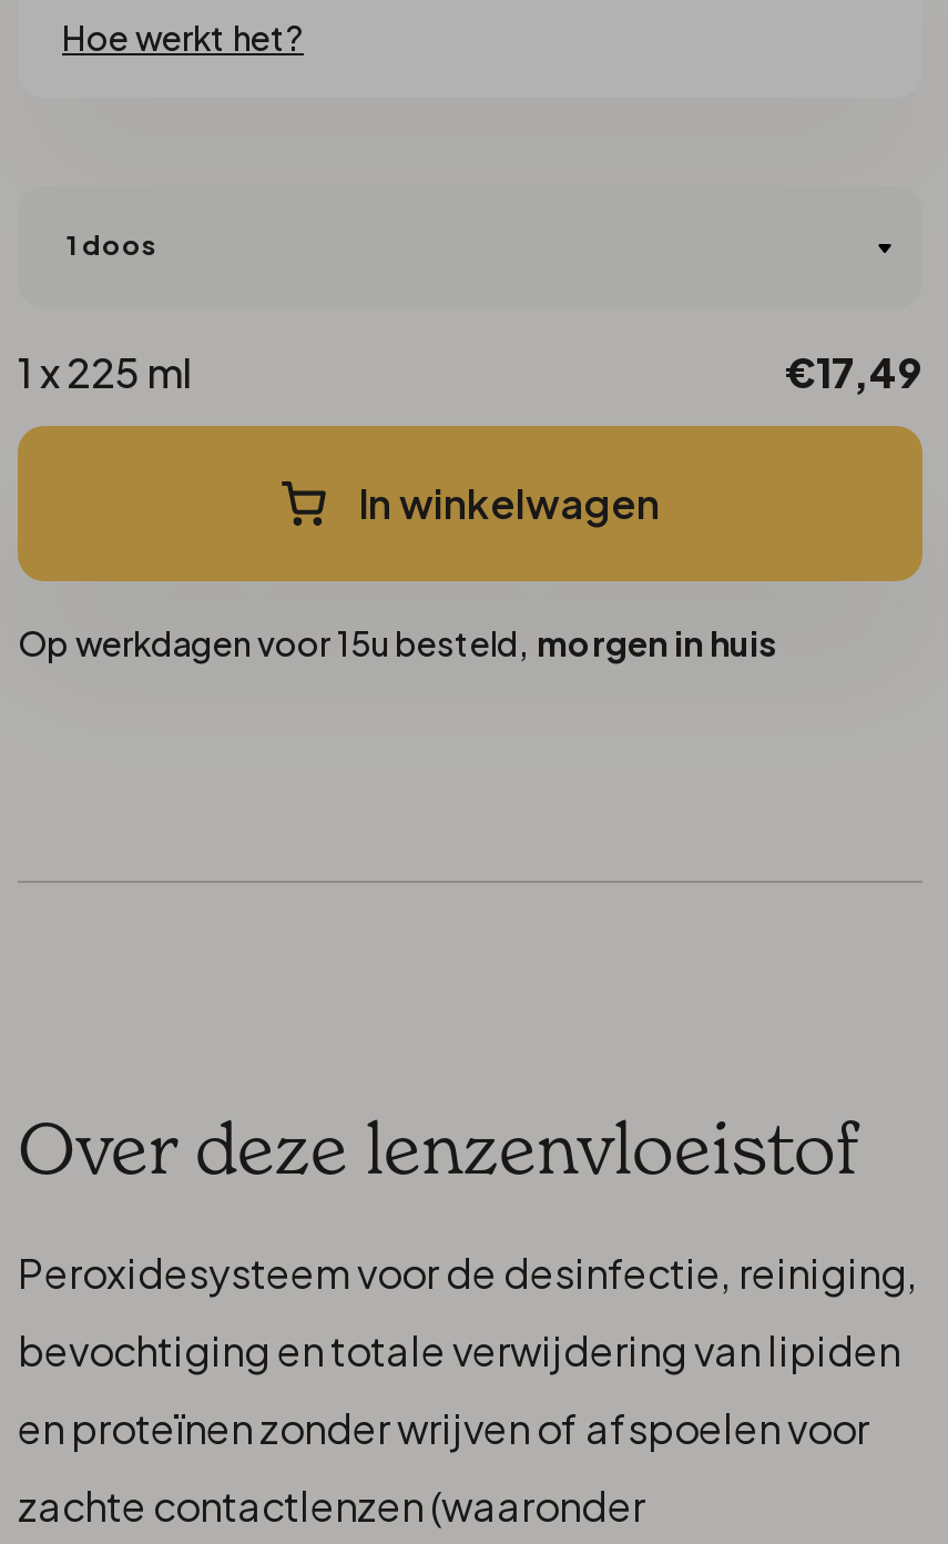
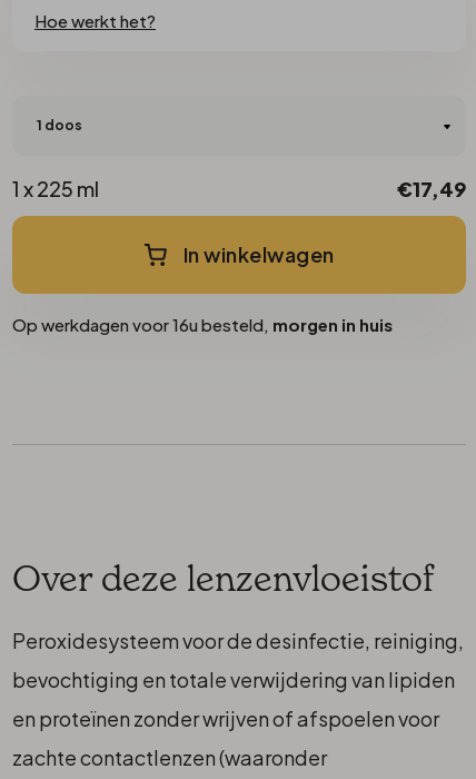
- Op werkdagen voor 15u besteld, morgen in huis
+ Op werkdagen voor 16u besteld, morgen in huis
